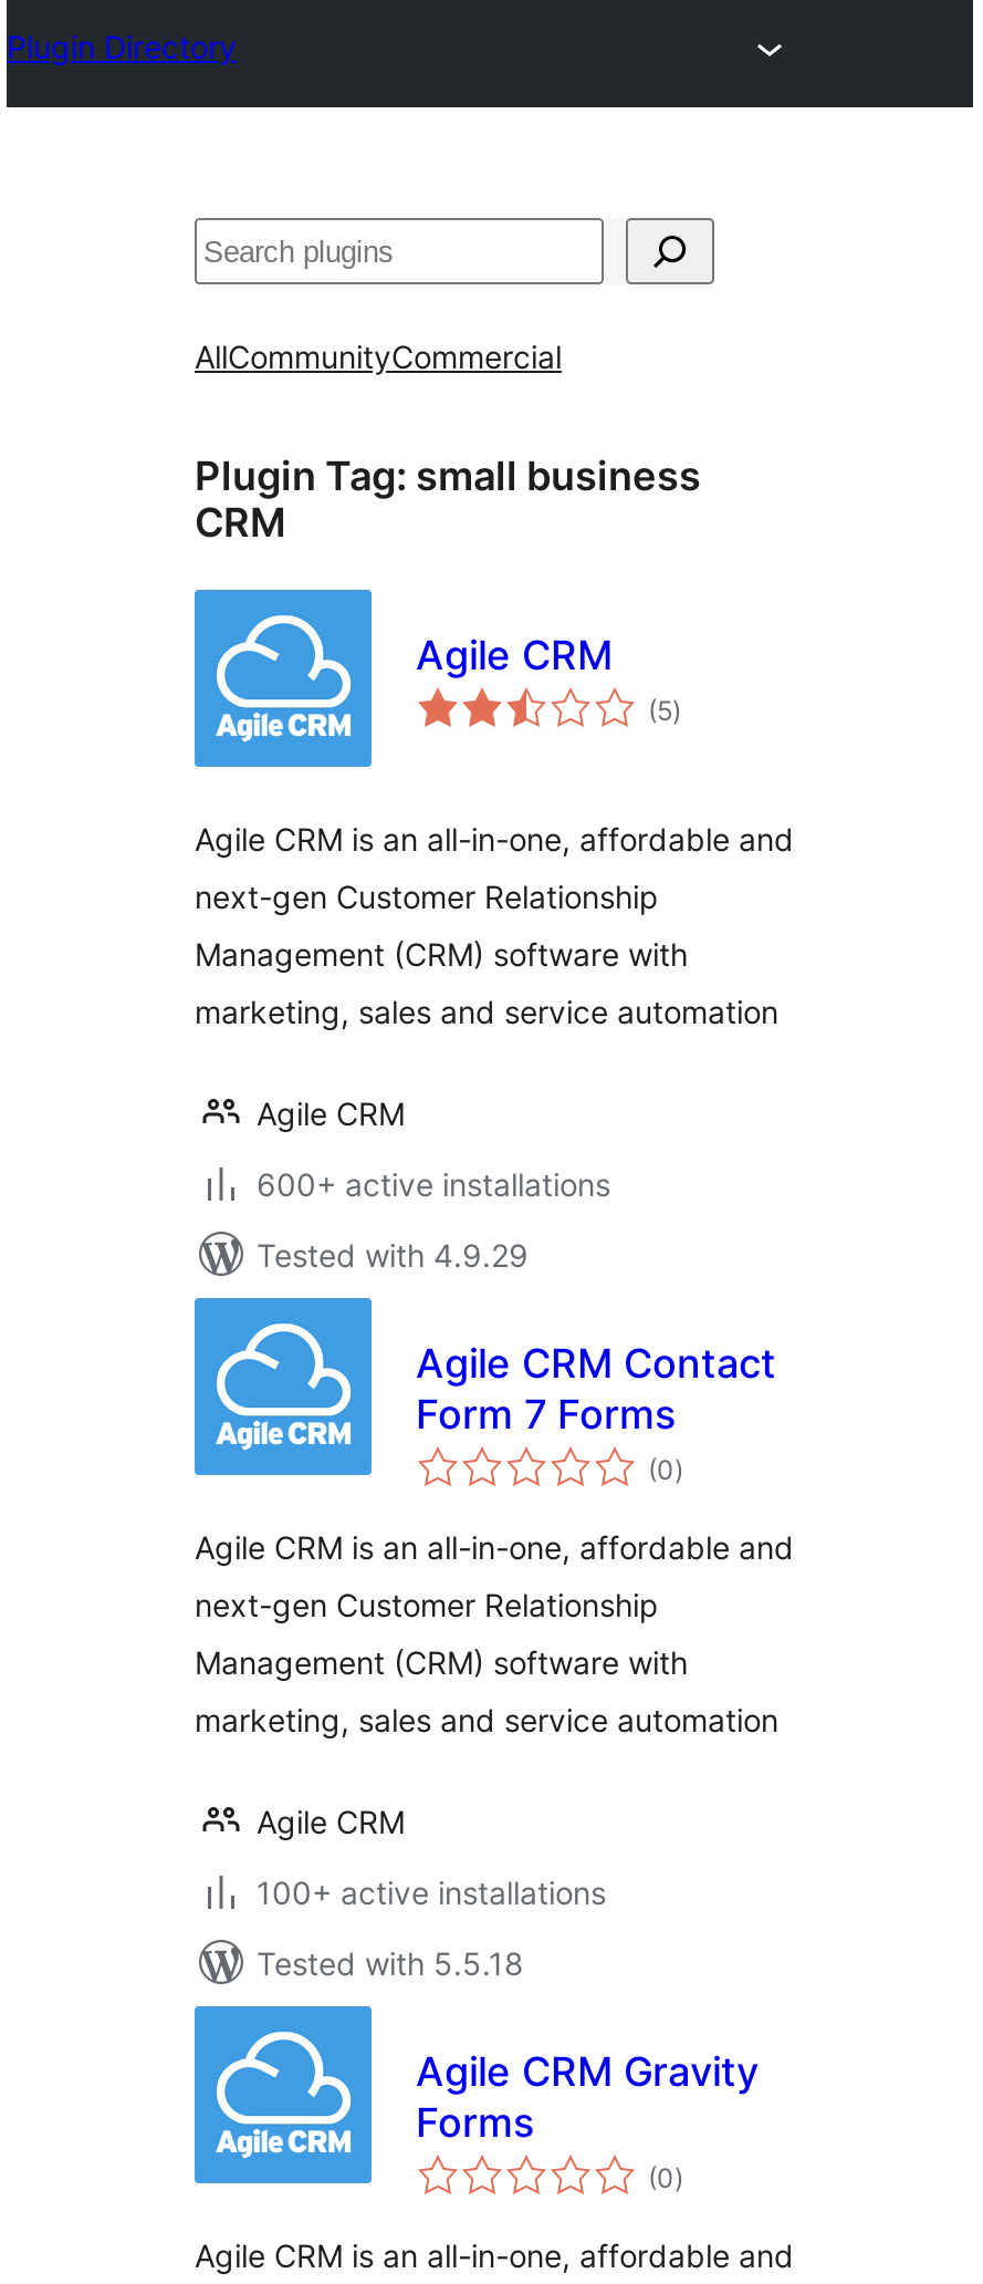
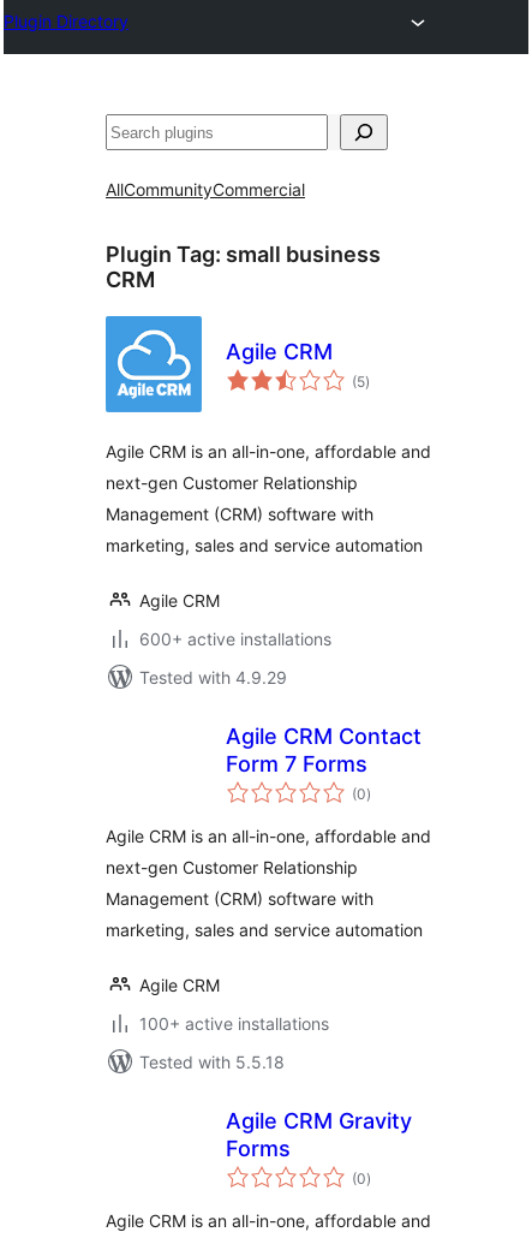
- [image]

- [image]
